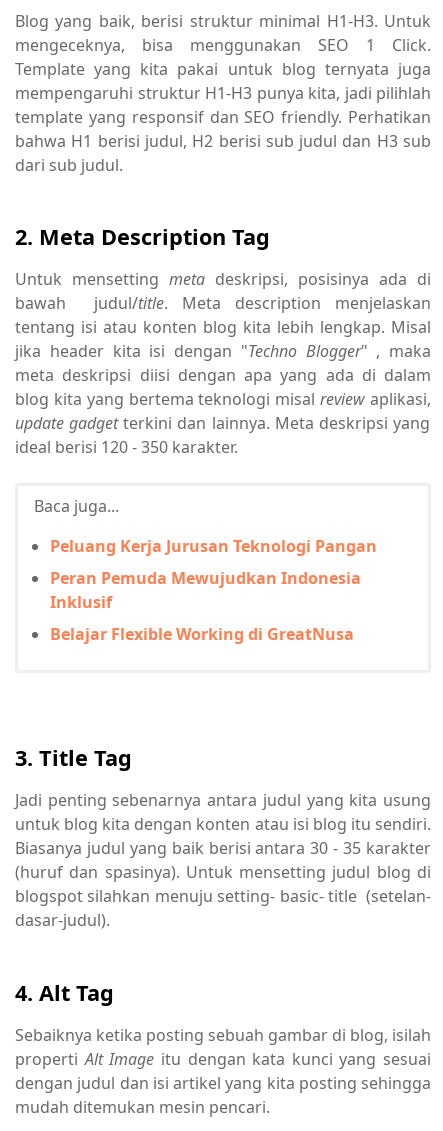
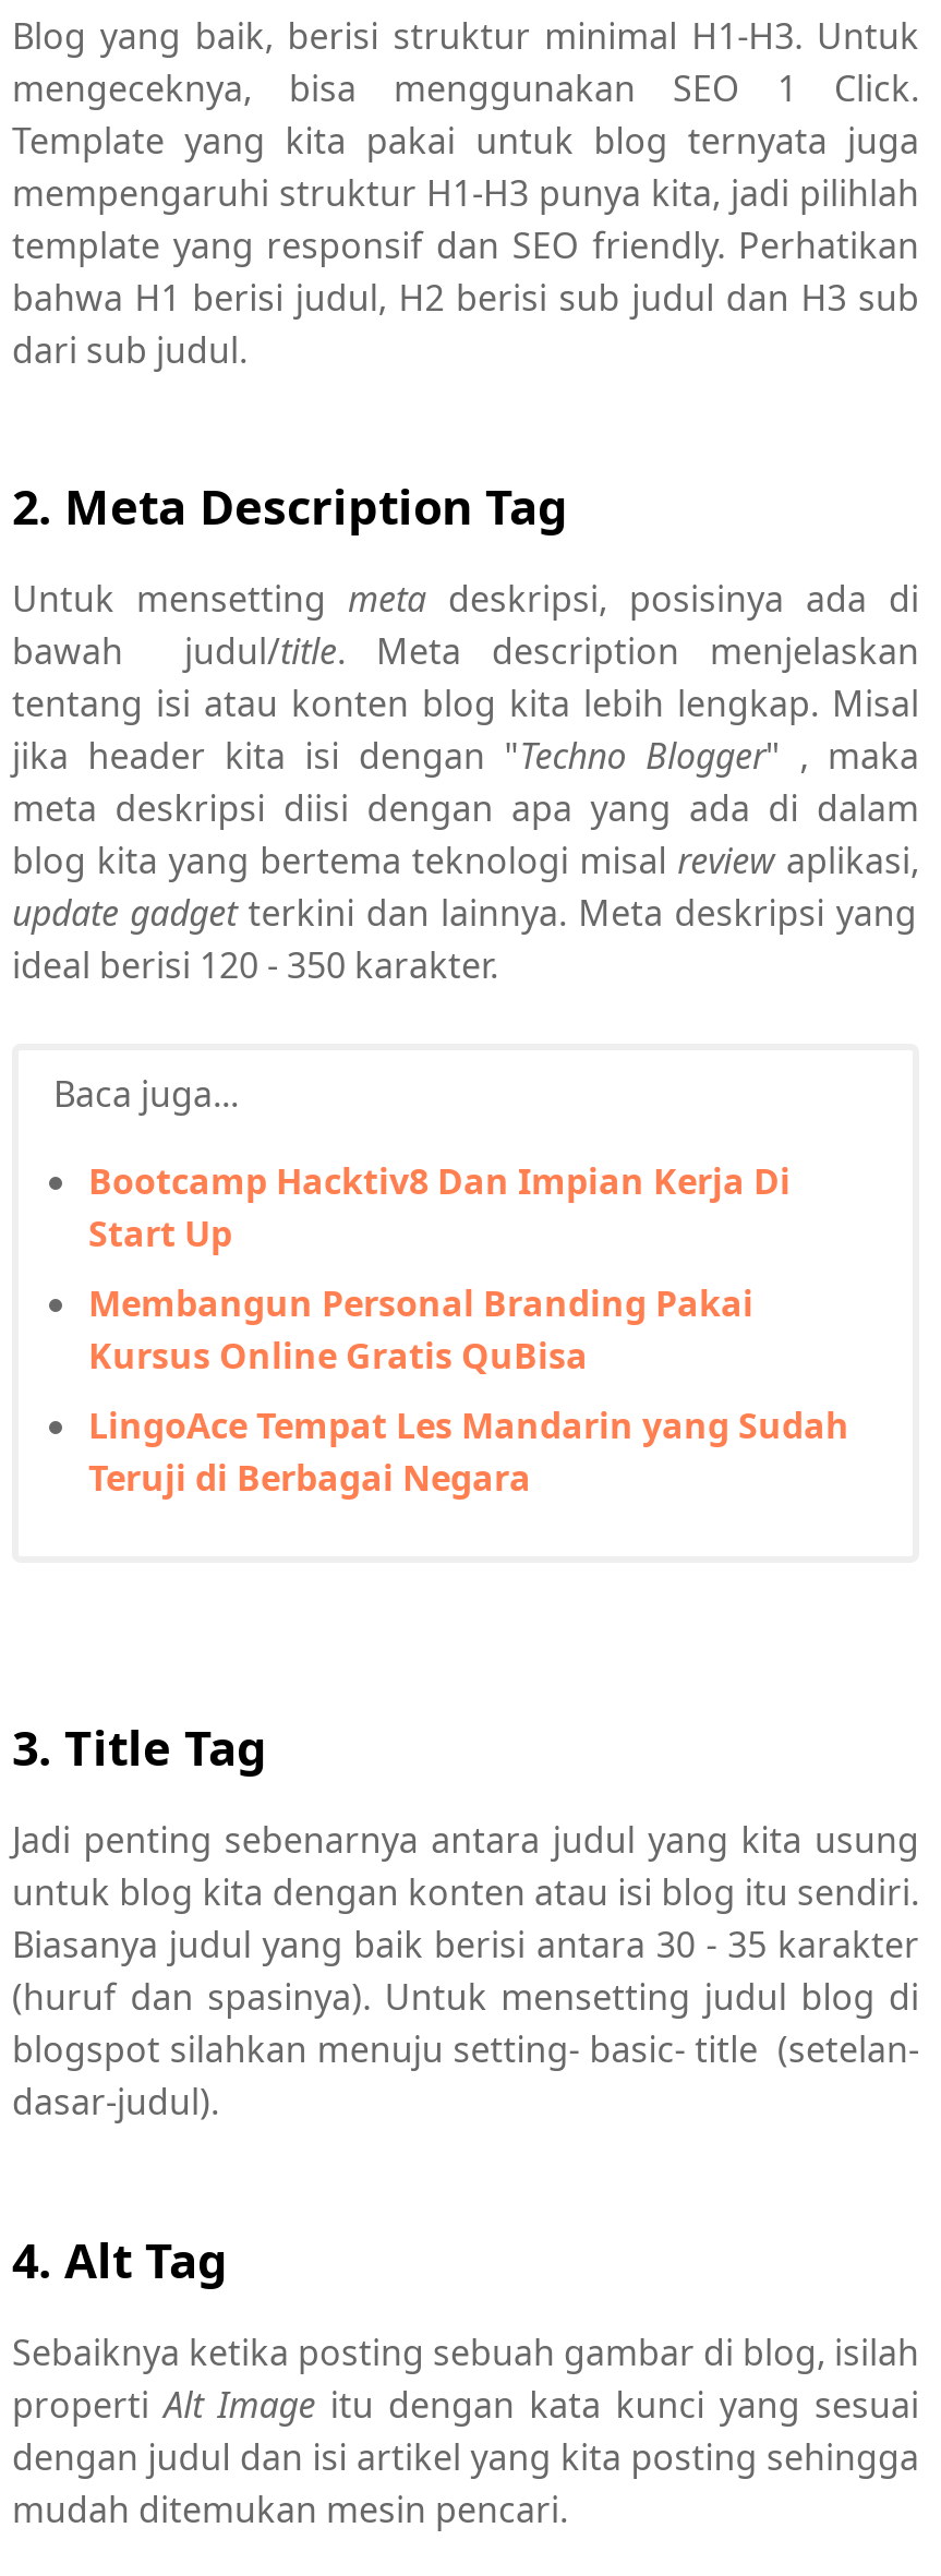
- Peluang Kerja Jurusan Teknologi Pangan
+ Bootcamp Hacktiv8 Dan Impian Kerja Di
+ Start Up

- Peran Pemuda Mewujudkan Indonesia
- Inklusif
+ Membangun Personal Branding Pakai
+ Kursus Online Gratis QuBisa

- Belajar Flexible Working di GreatNusa
+ LingoAce Tempat Les Mandarin yang Sudah
+ Teruji di Berbagai Negara
